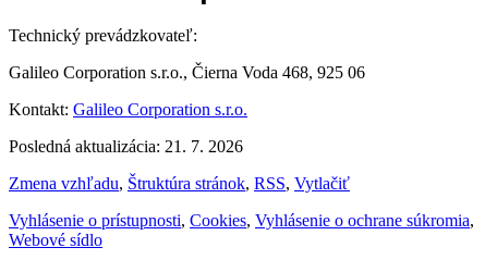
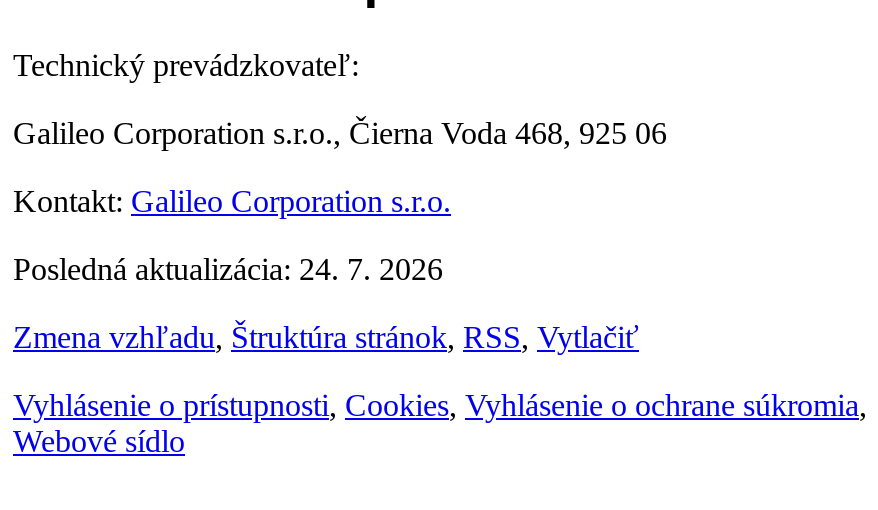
- Posledná aktualizácia: 21. 7. 2026
+ Posledná aktualizácia: 24. 7. 2026
